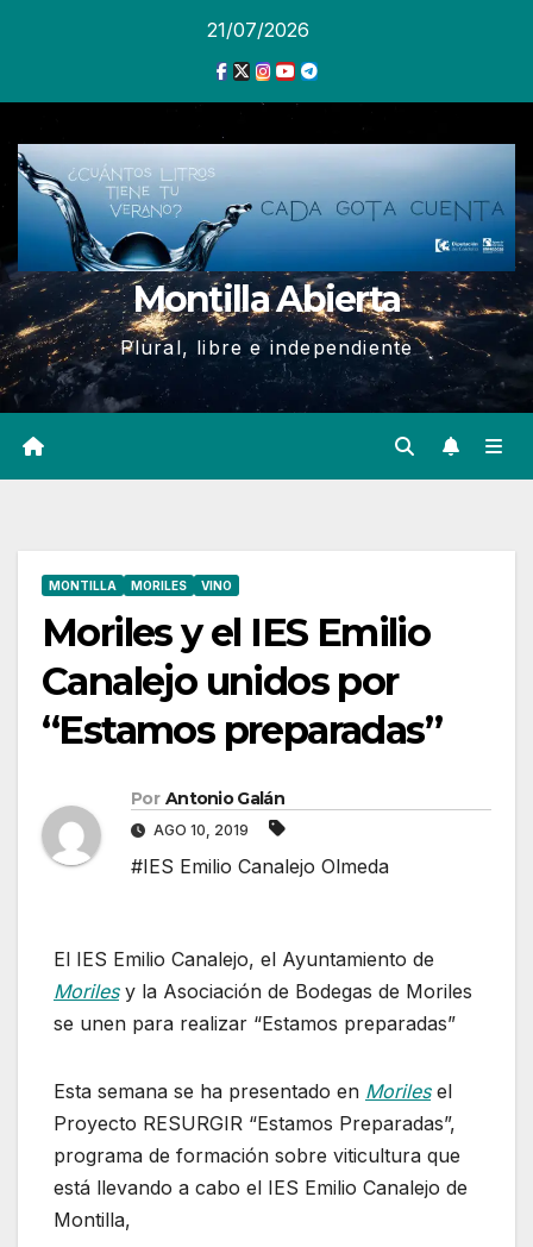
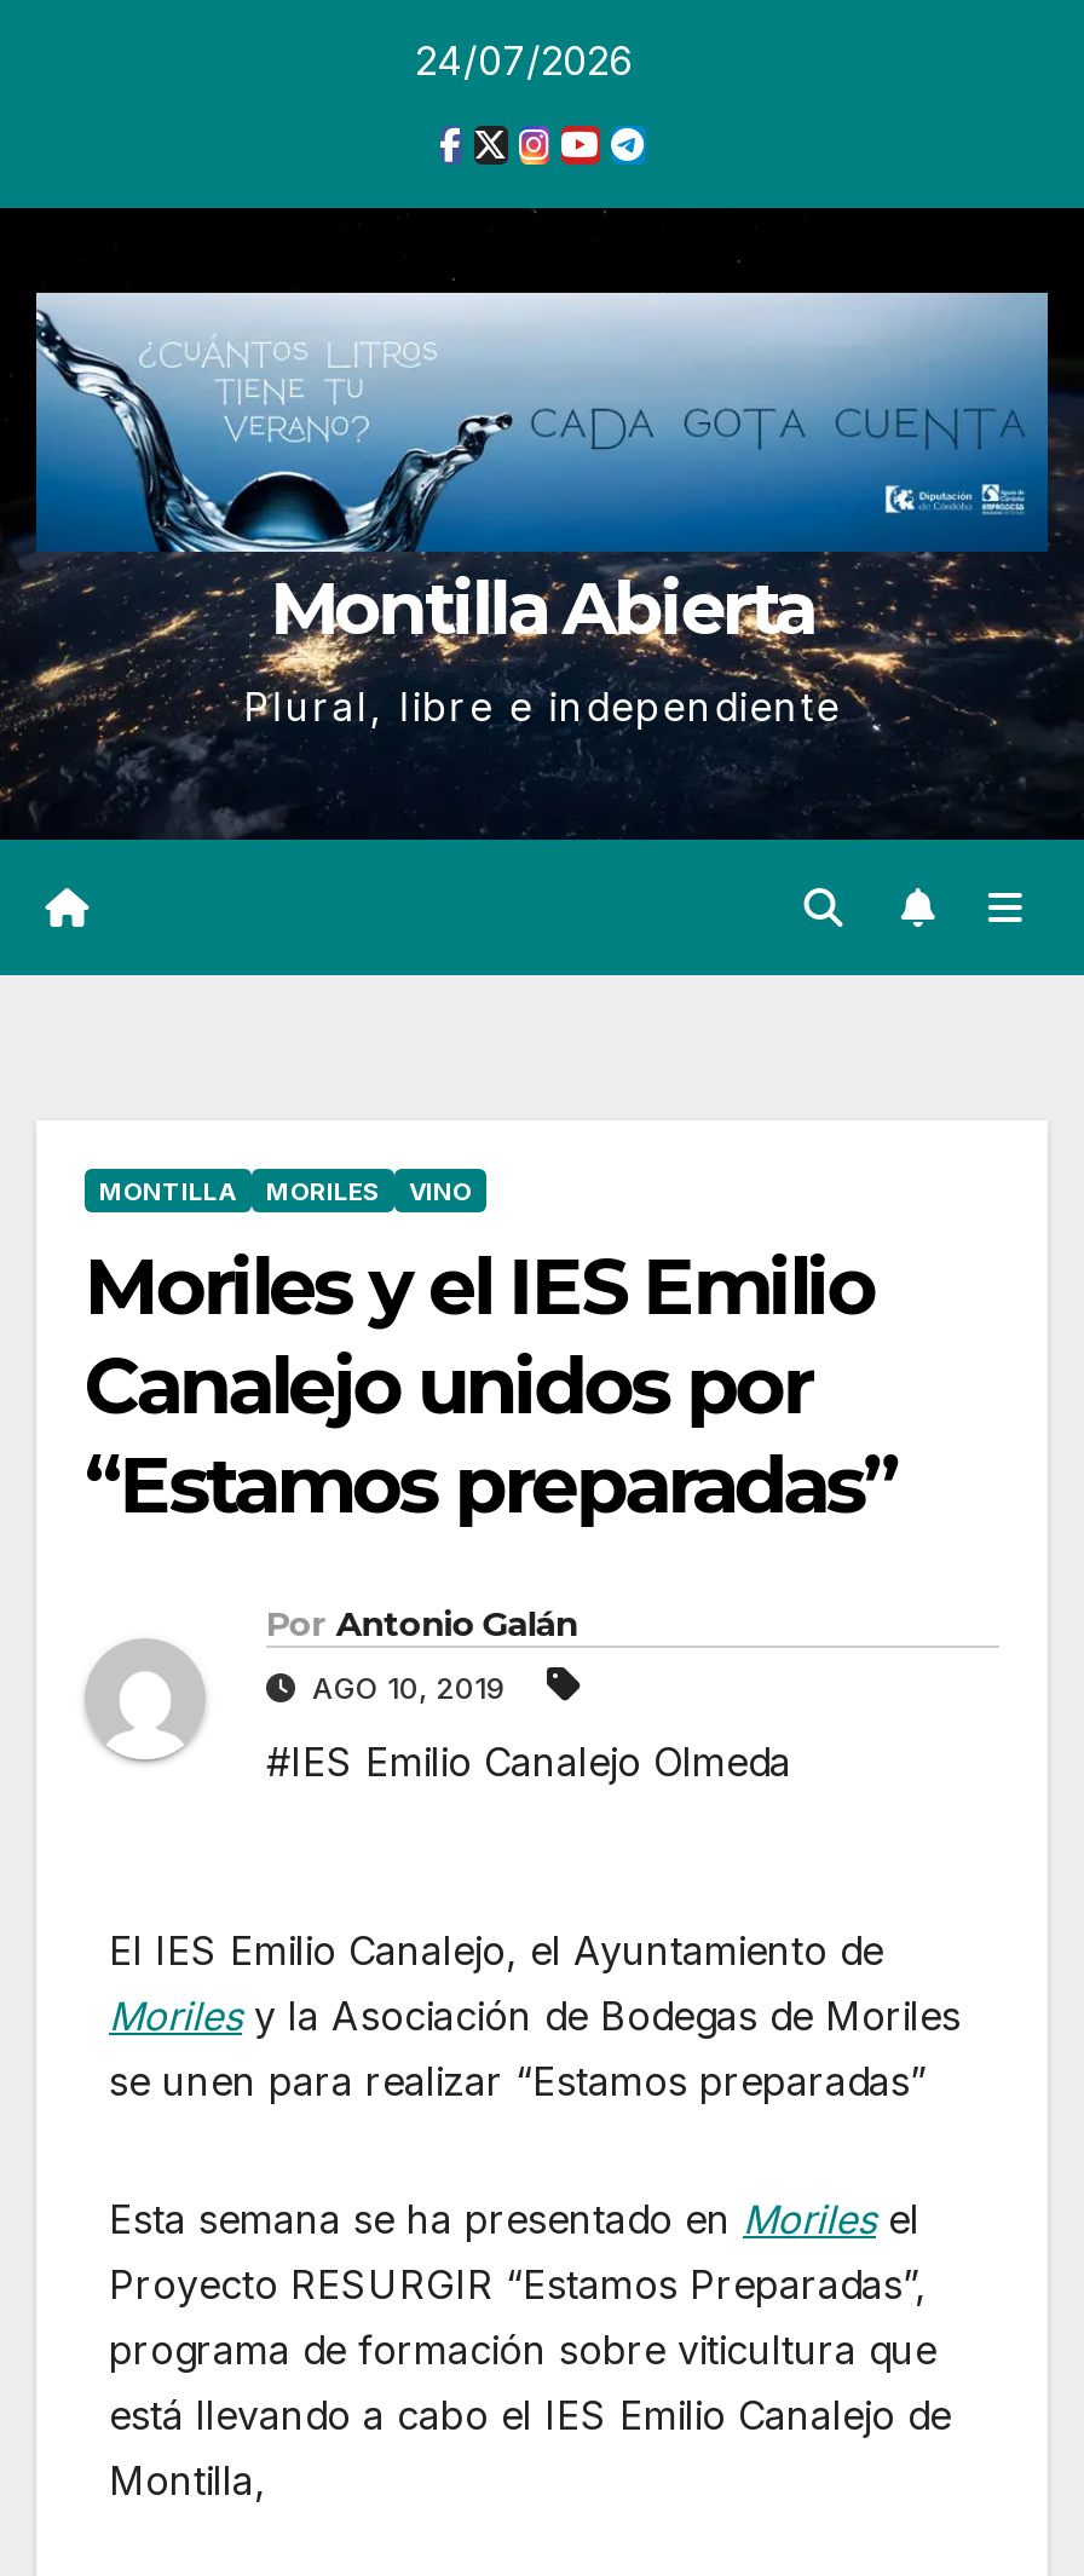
- 21/07/2026
+ 24/07/2026
